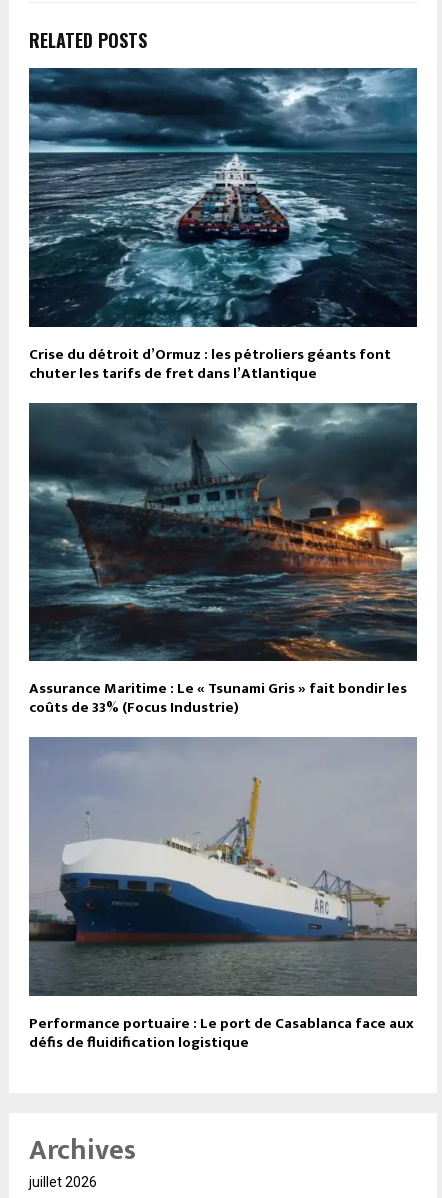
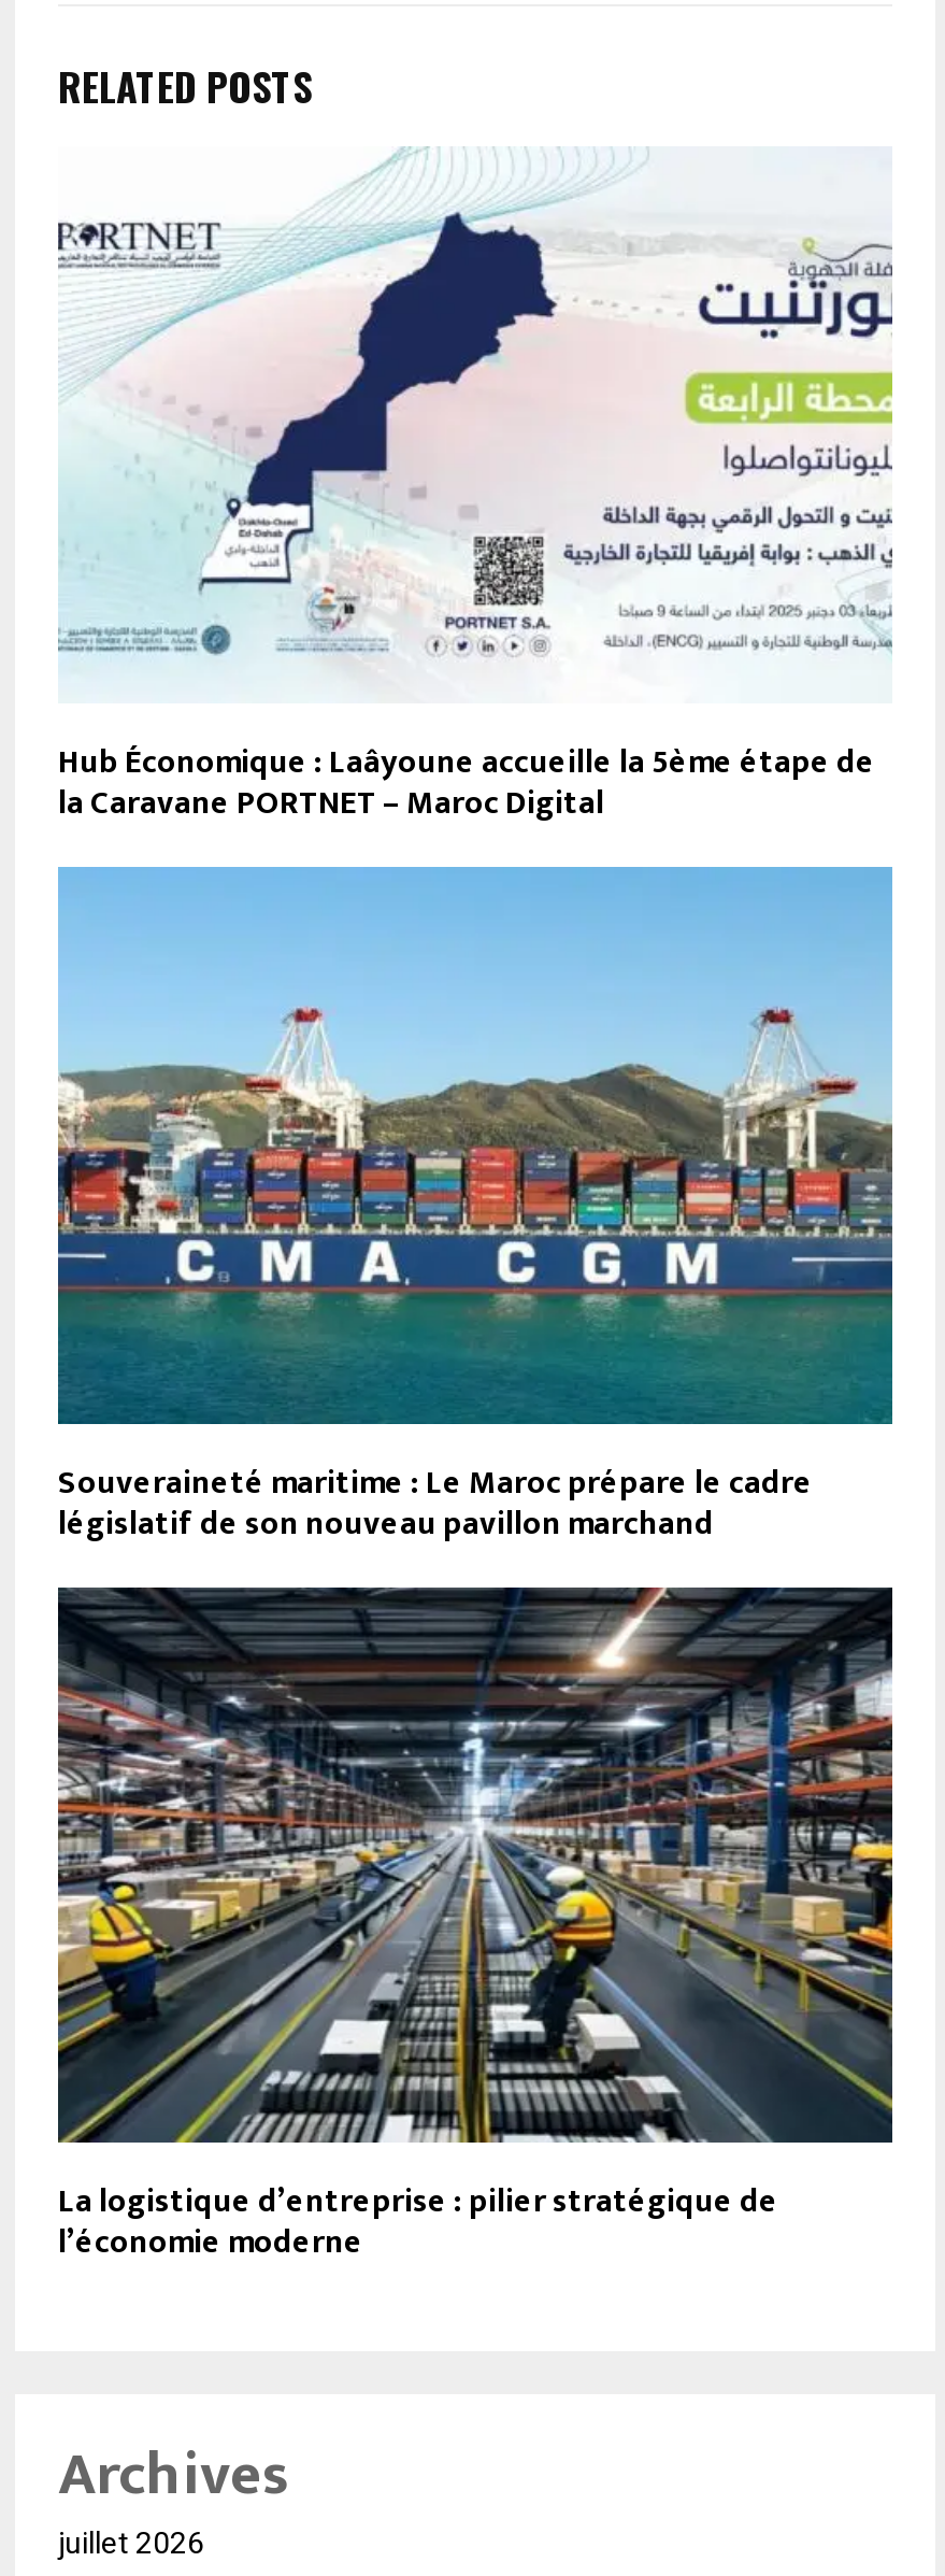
- [image]
- Crise du détroit d’Ormuz : les pétroliers géants font
- chuter les tarifs de fret dans l’Atlantique
+ [image]
+ Hub Économique : Laâyoune accueille la 5ème étape de
+ la Caravane PORTNET – Maroc Digital

- [image]
- Assurance Maritime : Le « Tsunami Gris » fait bondir les
- coûts de 33% (Focus Industrie)
+ [image]
+ Souveraineté maritime : Le Maroc prépare le cadre
+ législatif de son nouveau pavillon marchand

- [image]
- Performance portuaire : Le port de Casablanca face aux
- défis de fluidification logistique
+ [image]
+ La logistique d’entreprise : pilier stratégique de
+ l’économie moderne
